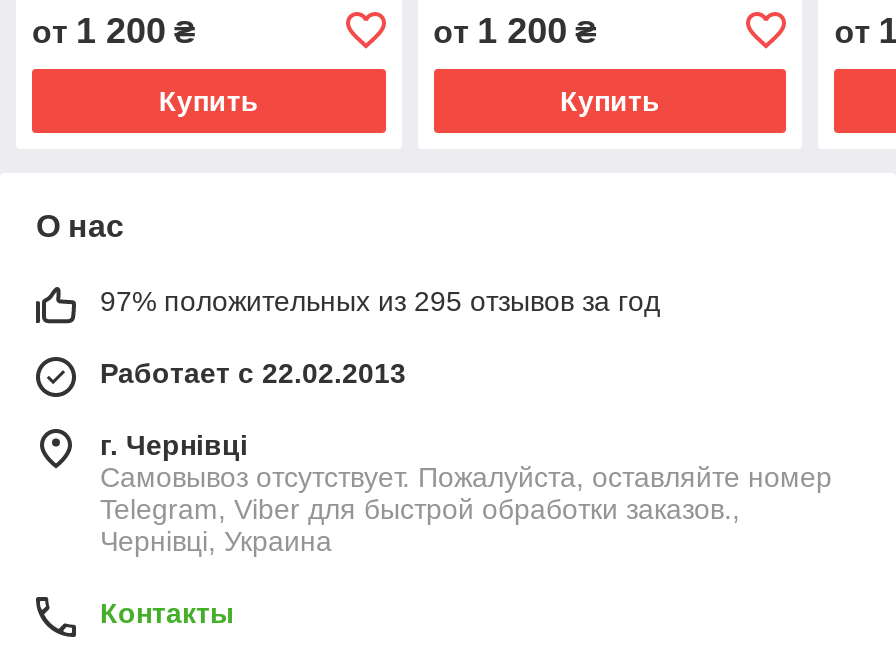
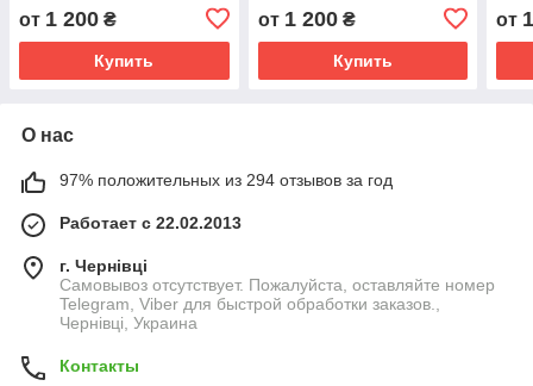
- 97% положительных из 295 отзывов за год
+ 97% положительных из 294 отзывов за год
